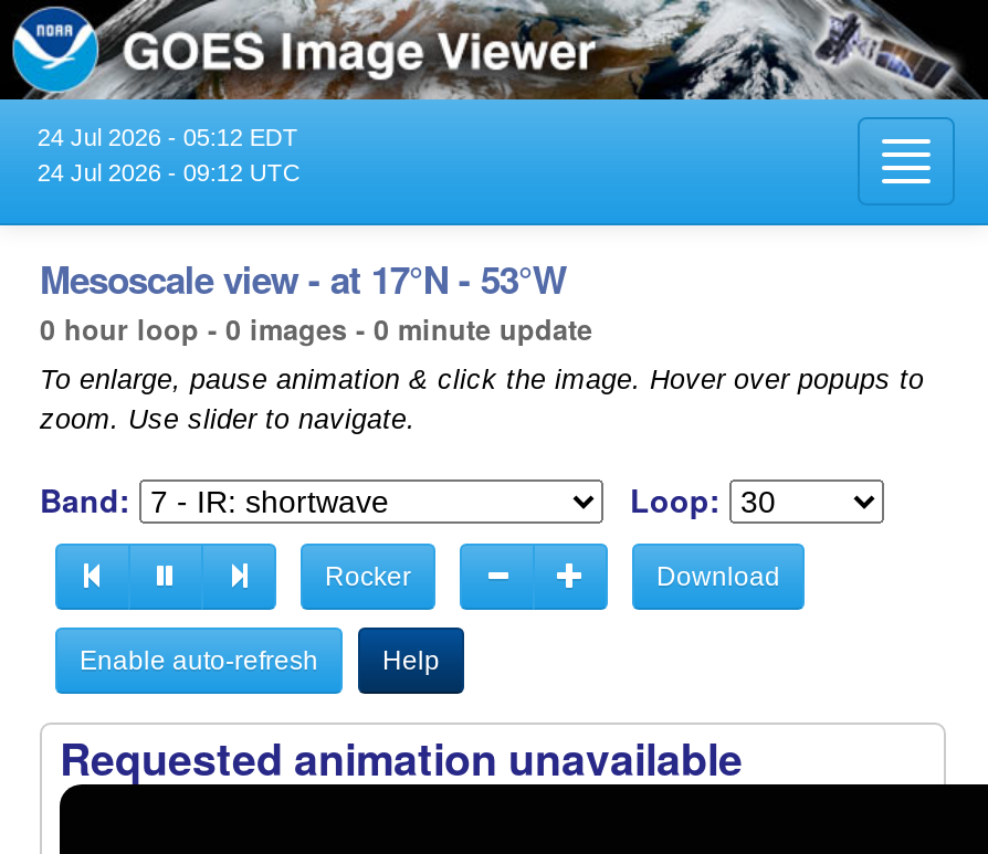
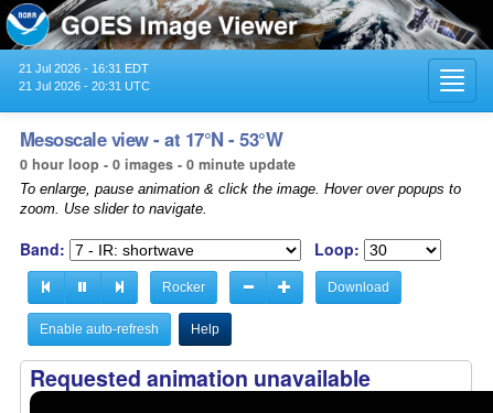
- 24 Jul 2026 - 05:12 EDT
+ 21 Jul 2026 - 16:31 EDT

- 24 Jul 2026 - 09:12 UTC
+ 21 Jul 2026 - 20:31 UTC
